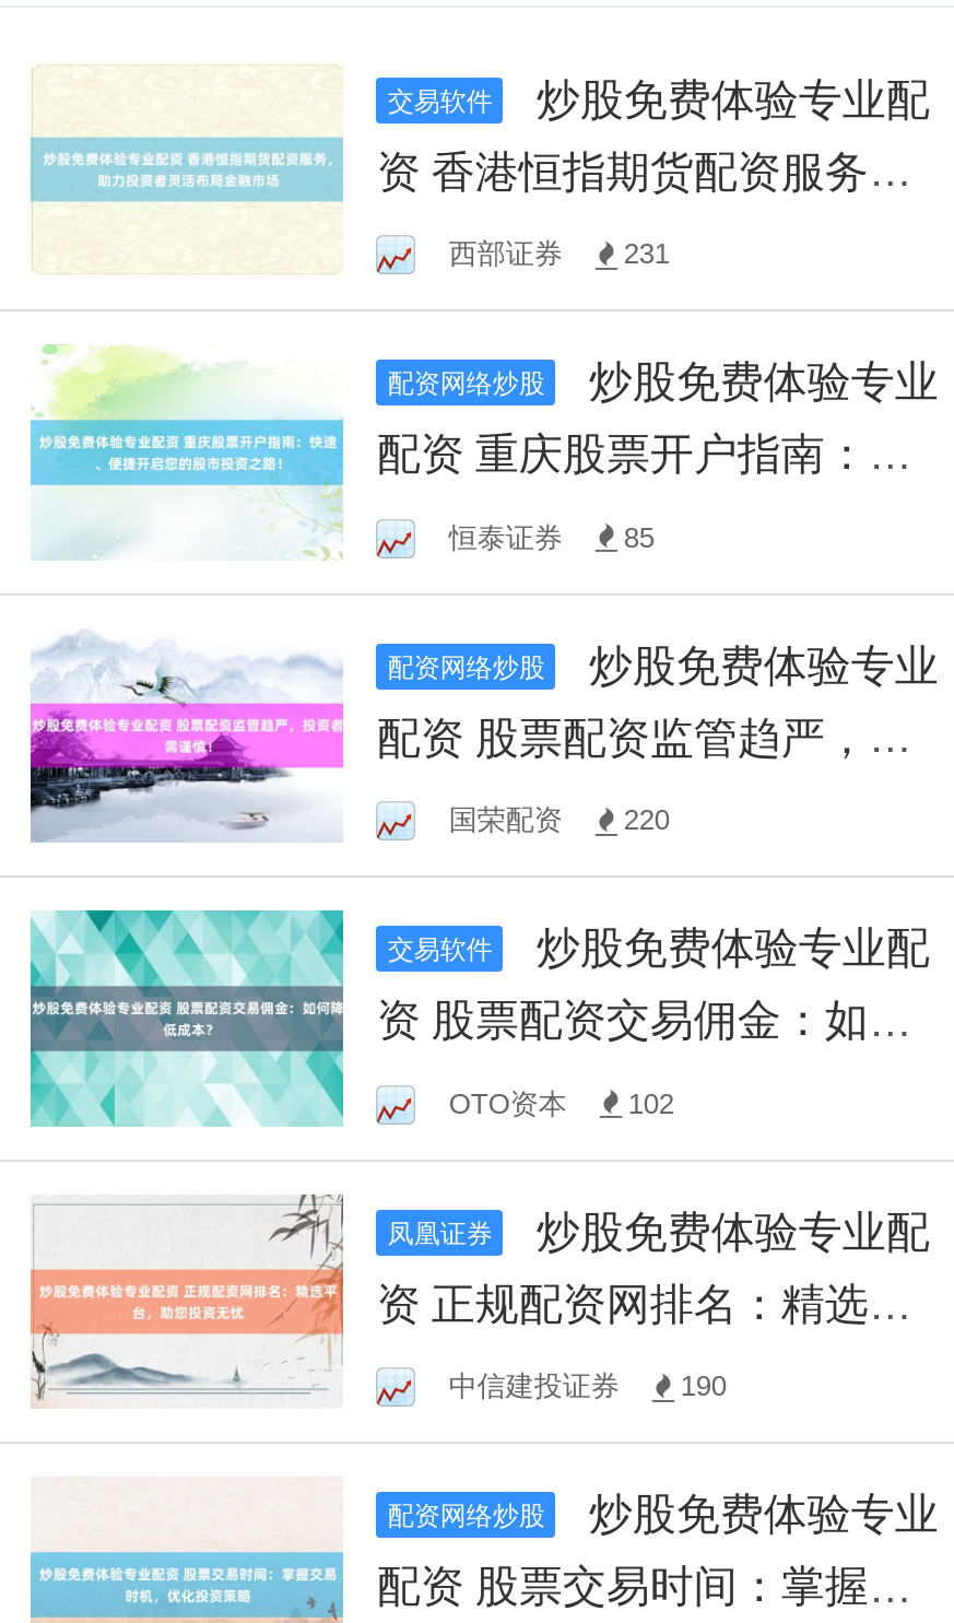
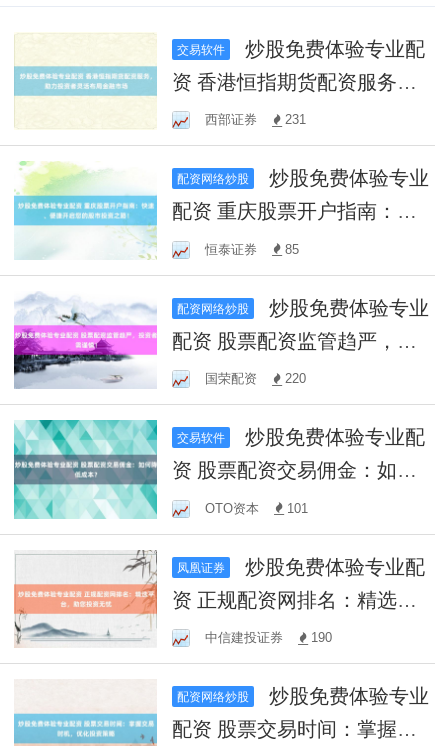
- 102
+ 101
